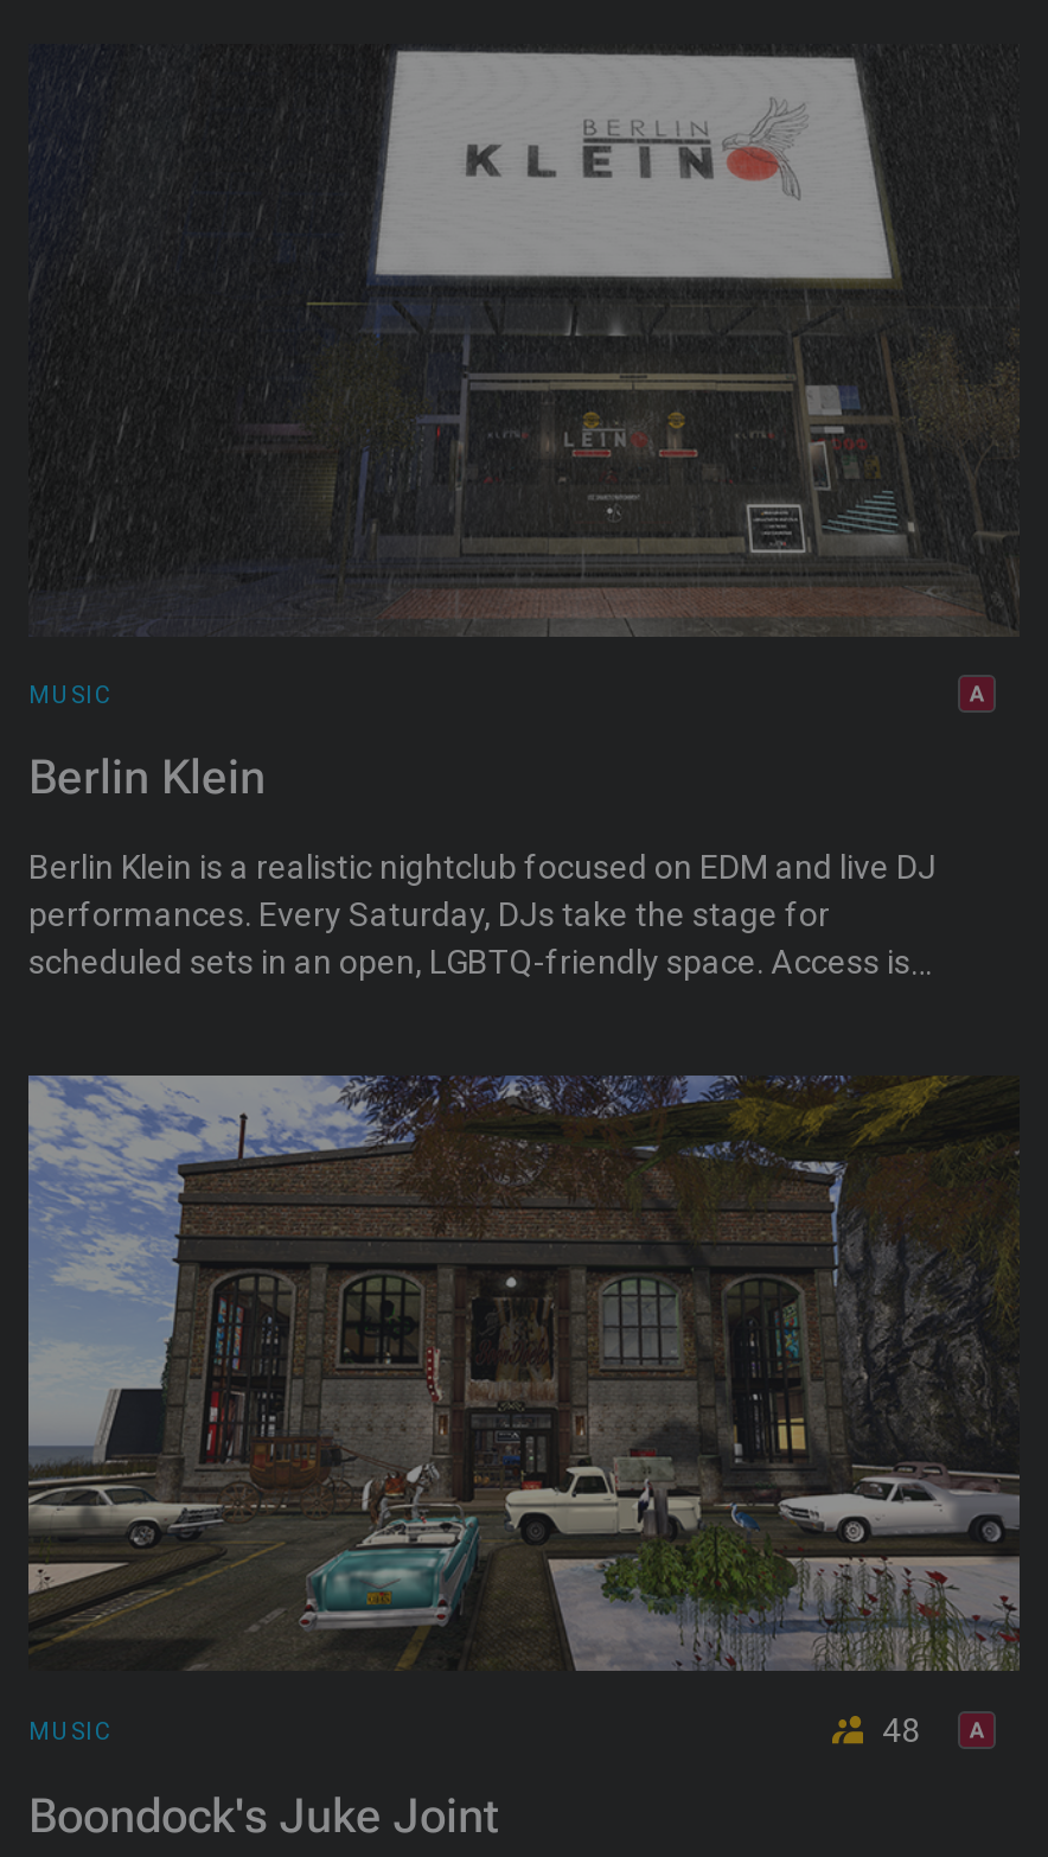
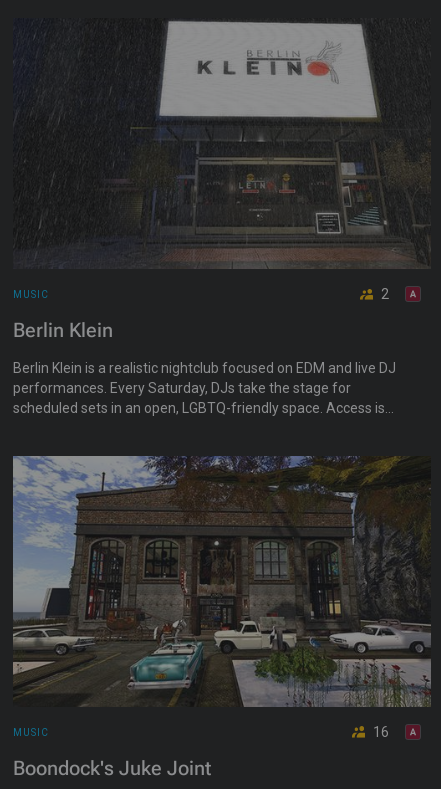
+ 2

- 48
+ 16
